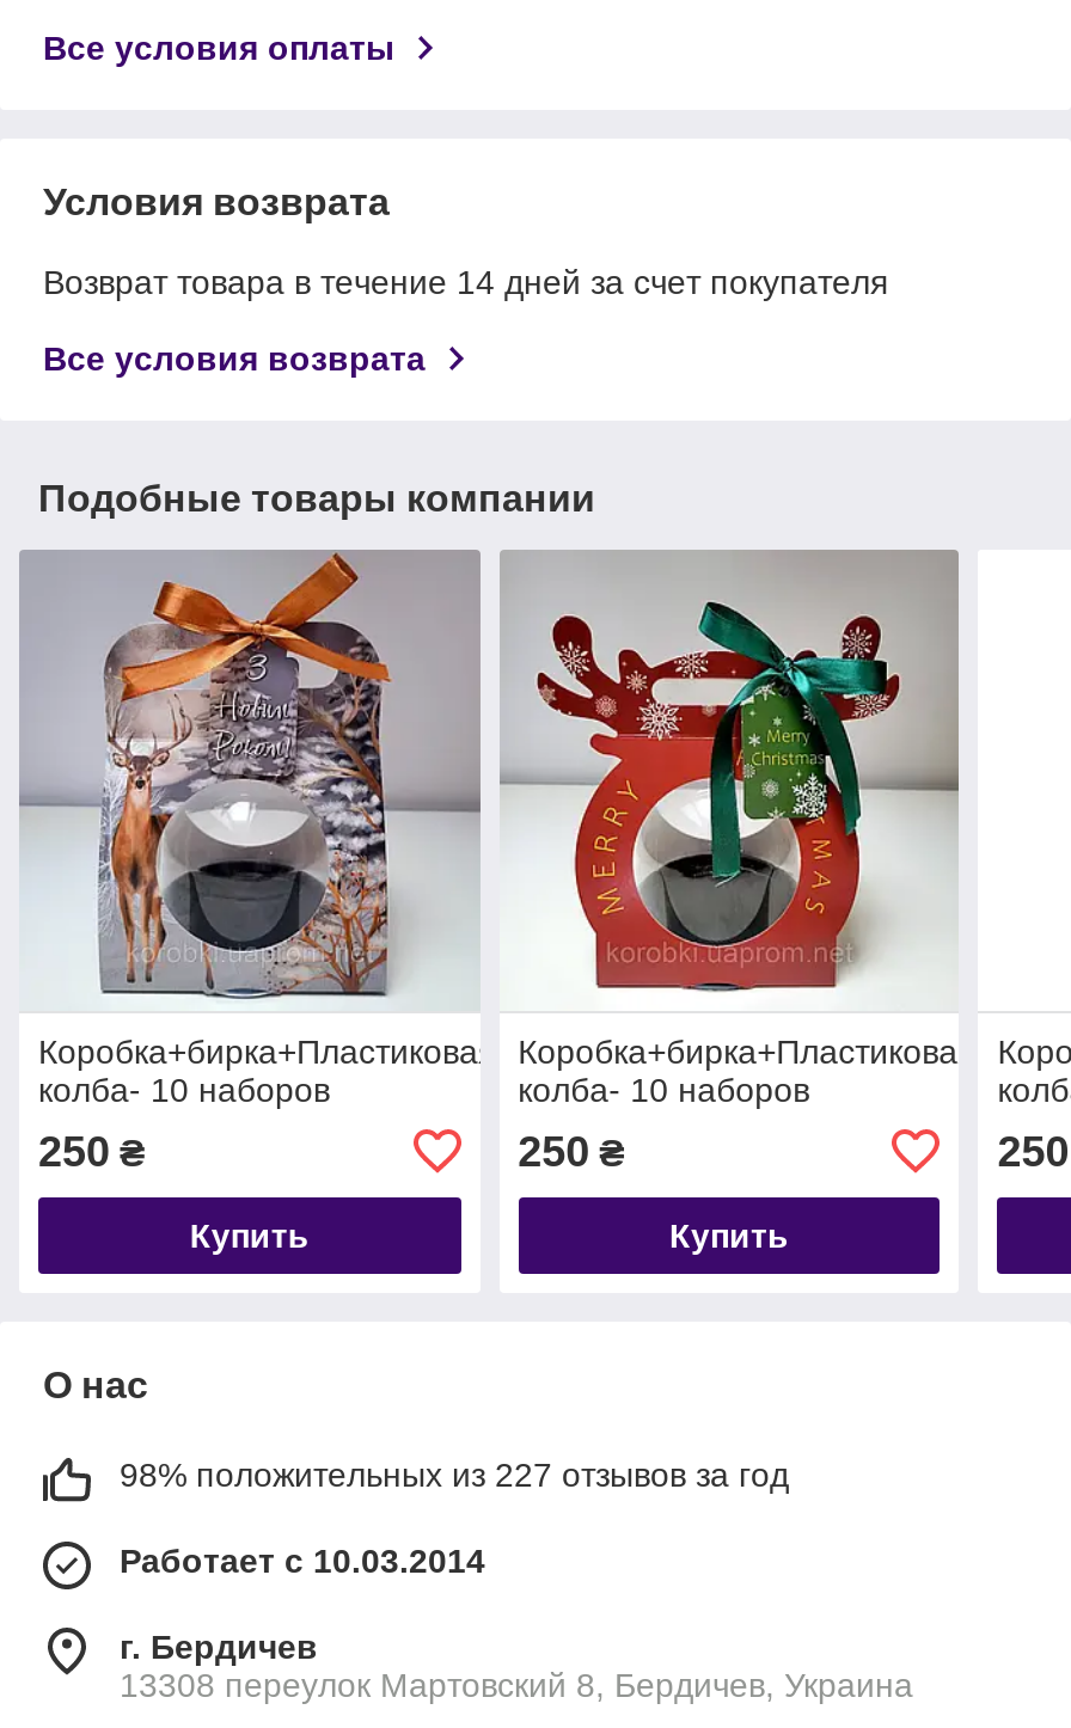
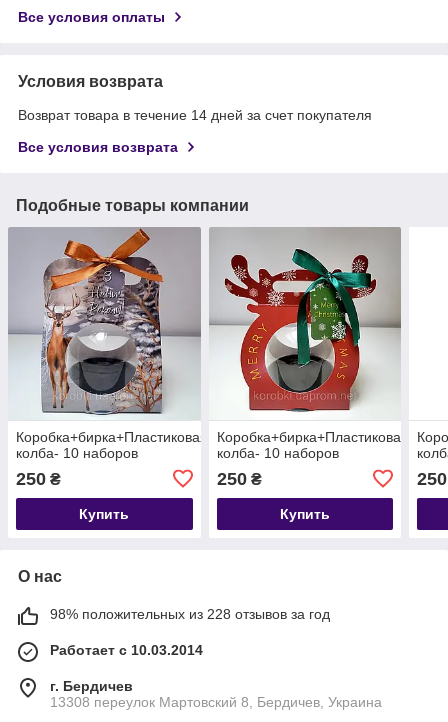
- 98% положительных из 227 отзывов за год
+ 98% положительных из 228 отзывов за год
